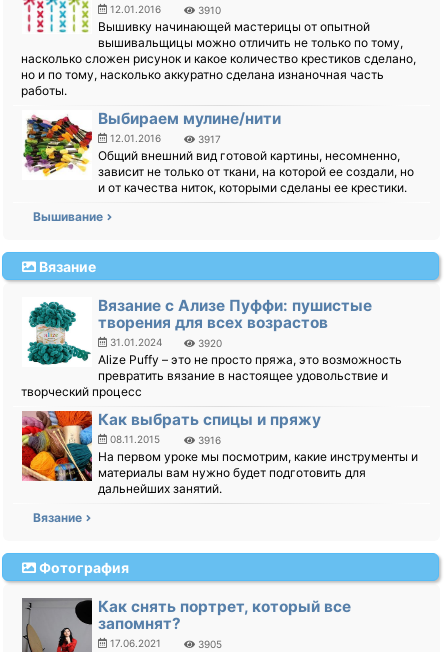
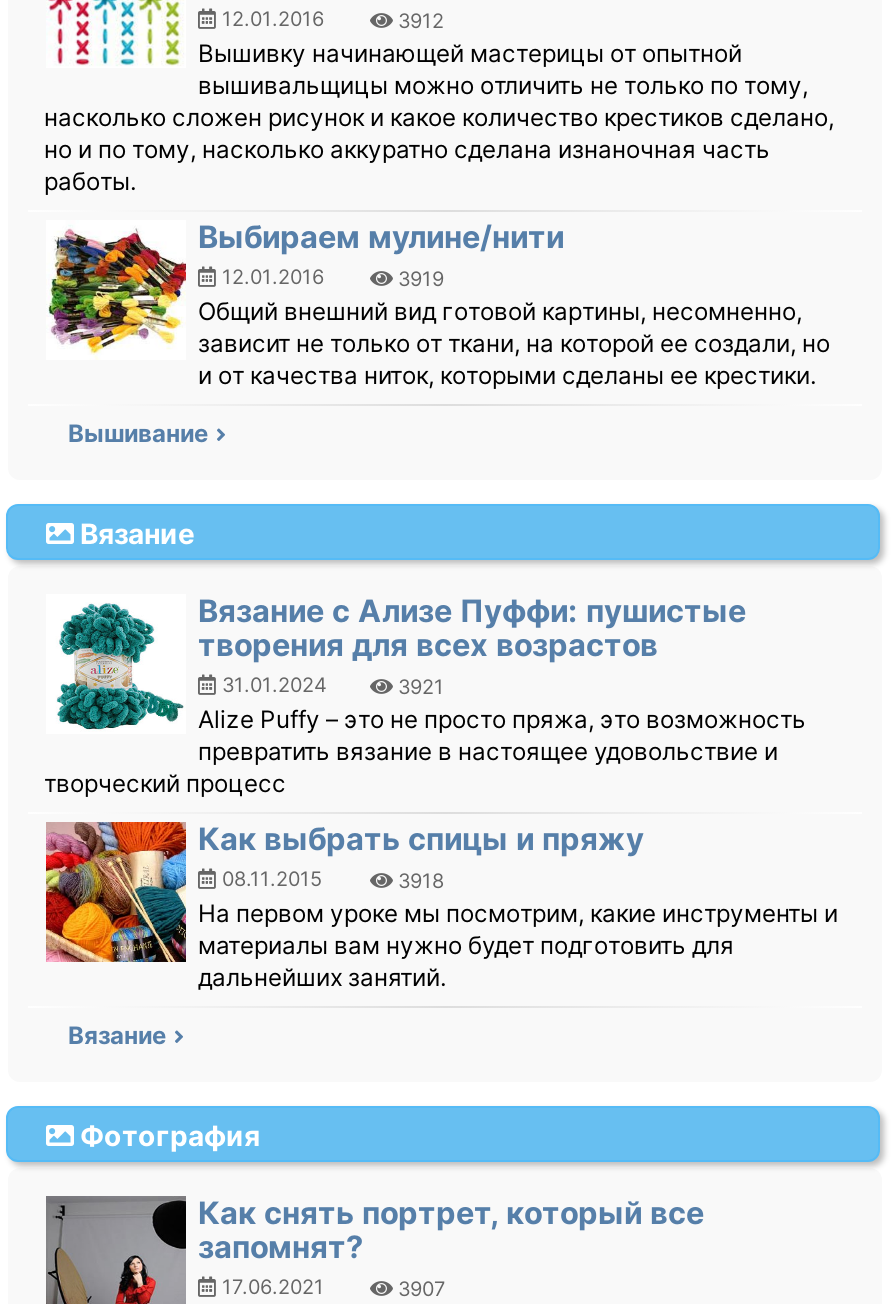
- 3910
+ 3912

- 3917
+ 3919

- 3920
+ 3921

- 3916
+ 3918

- 3905
+ 3907
